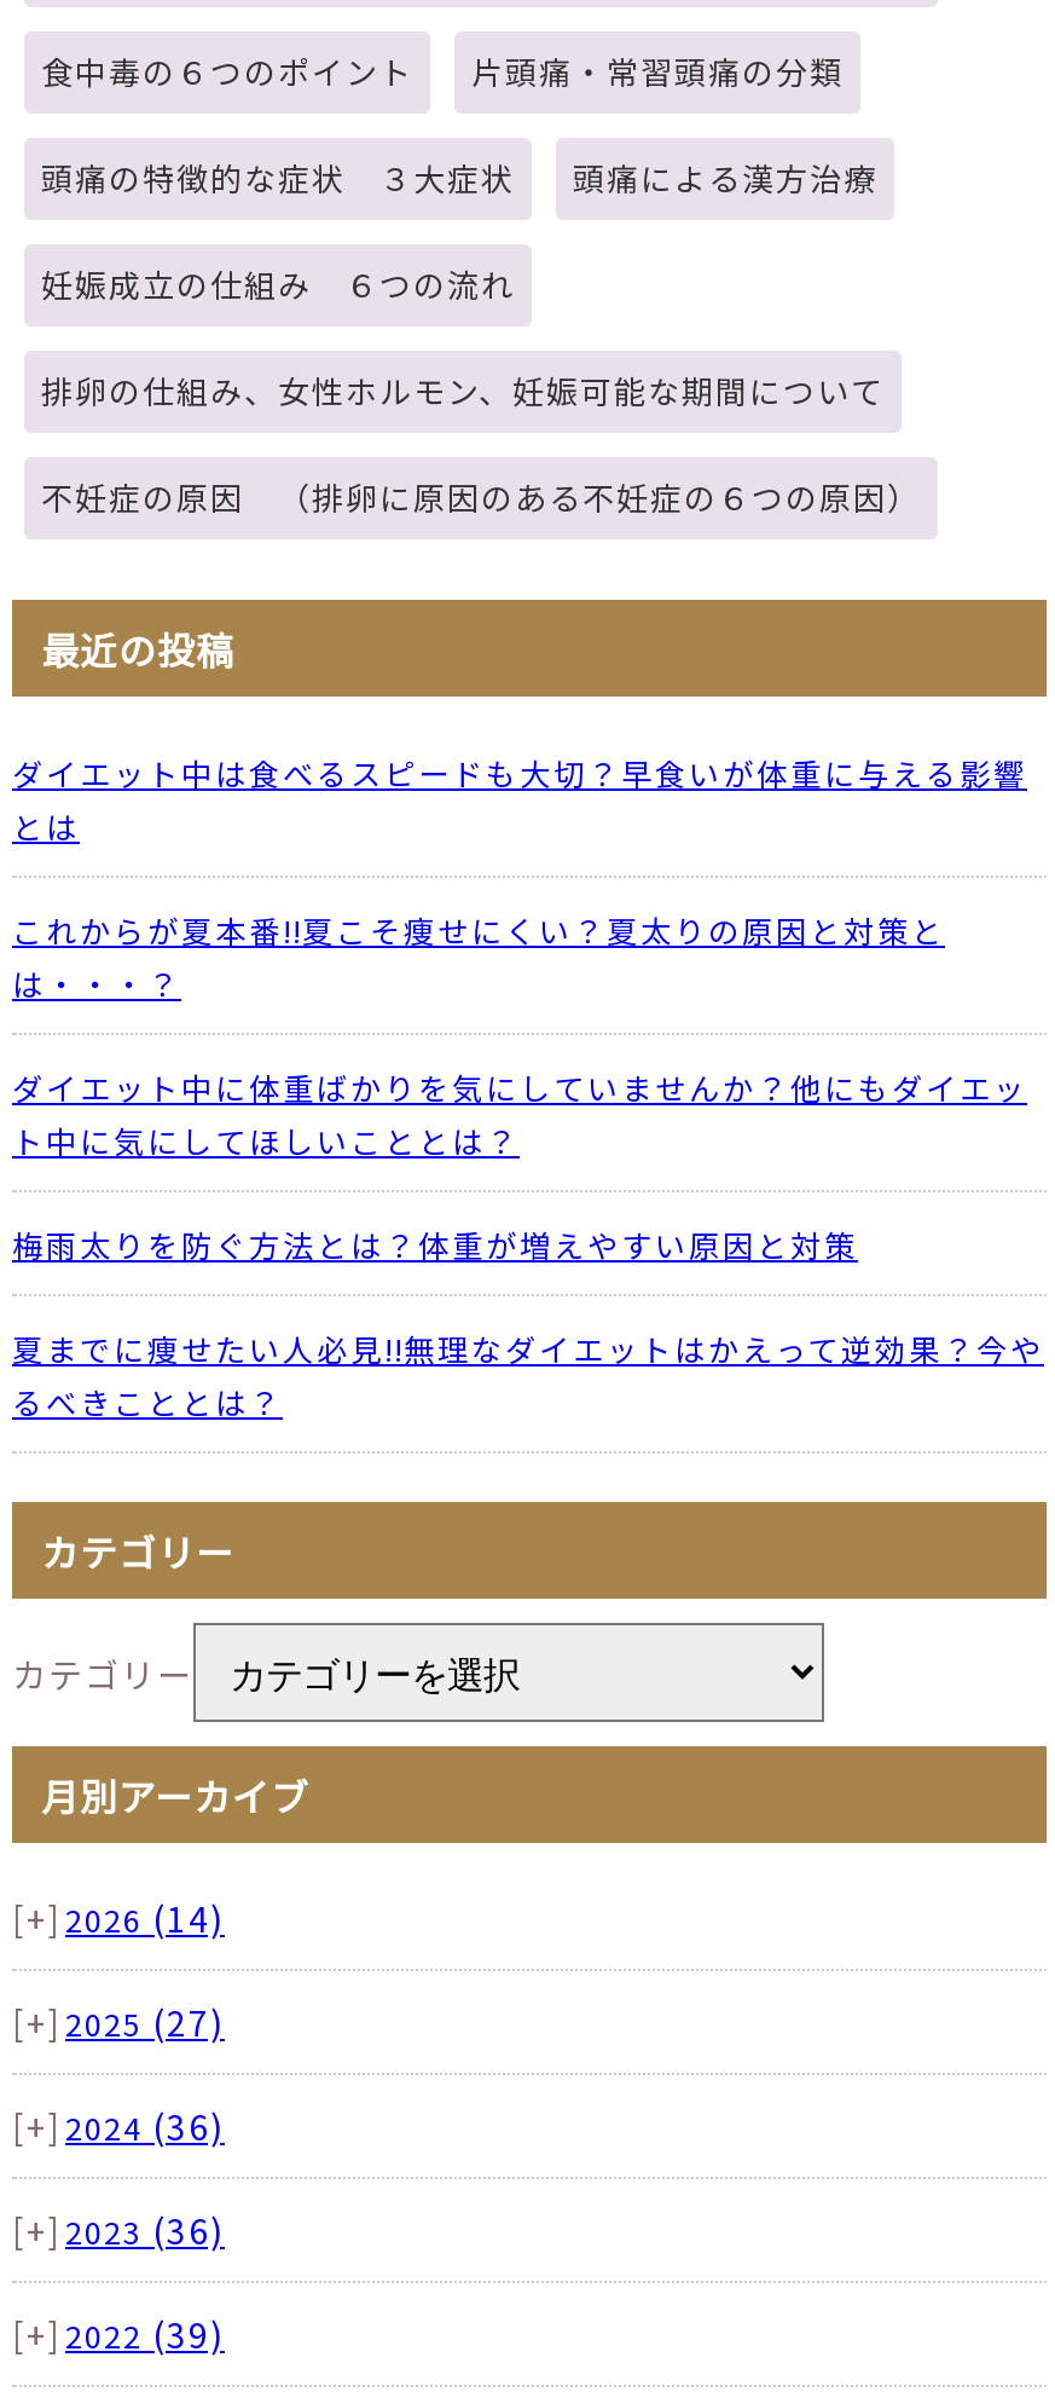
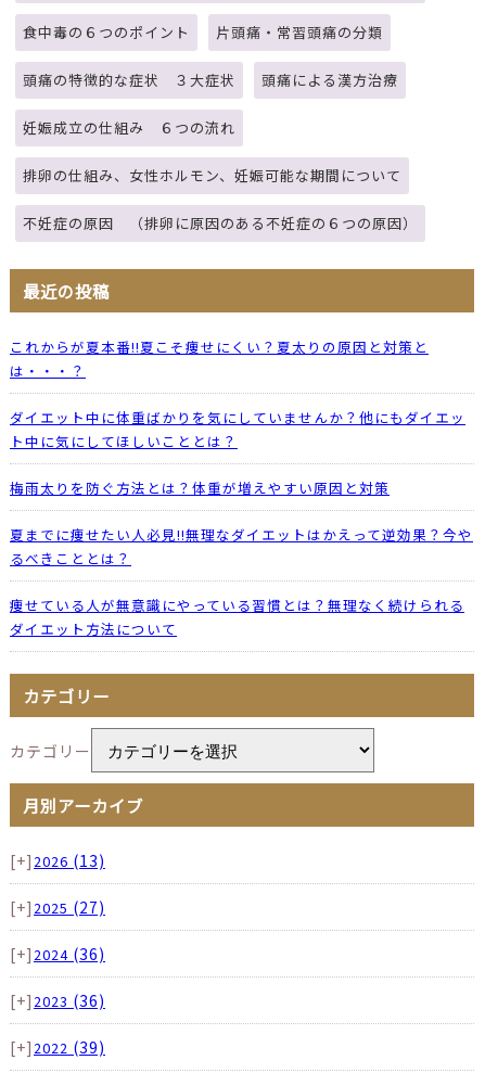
- ダイエット中は食べるスピードも大切？早食いが体重に与える影響
- とは

moved up: これからが夏本番!!夏こそ痩せにくい？夏太りの原因と対策と | は・・・？ | ダイエット中に体重ばかりを気にしていませんか？他にもダイエッ | ト中に気にしてほしいこととは？ | 梅雨太りを防ぐ方法とは？体重が増えやすい原因と対策 | 夏までに痩せたい人必見!!無理なダイエットはかえって逆効果？今や | るべきこととは？

+ 痩せている人が無意識にやっている習慣とは？無理なく続けられる
+ ダイエット方法について

- [+] 2026 (14)
+ [+] 2026 (13)
